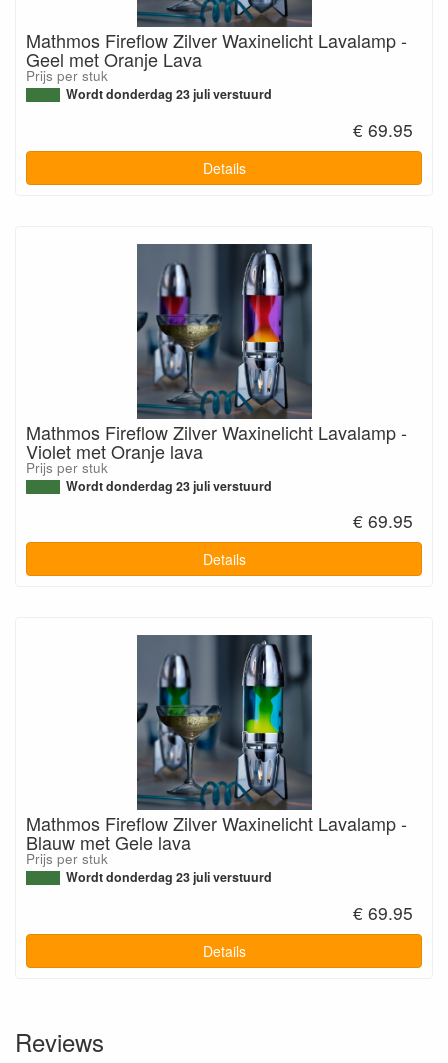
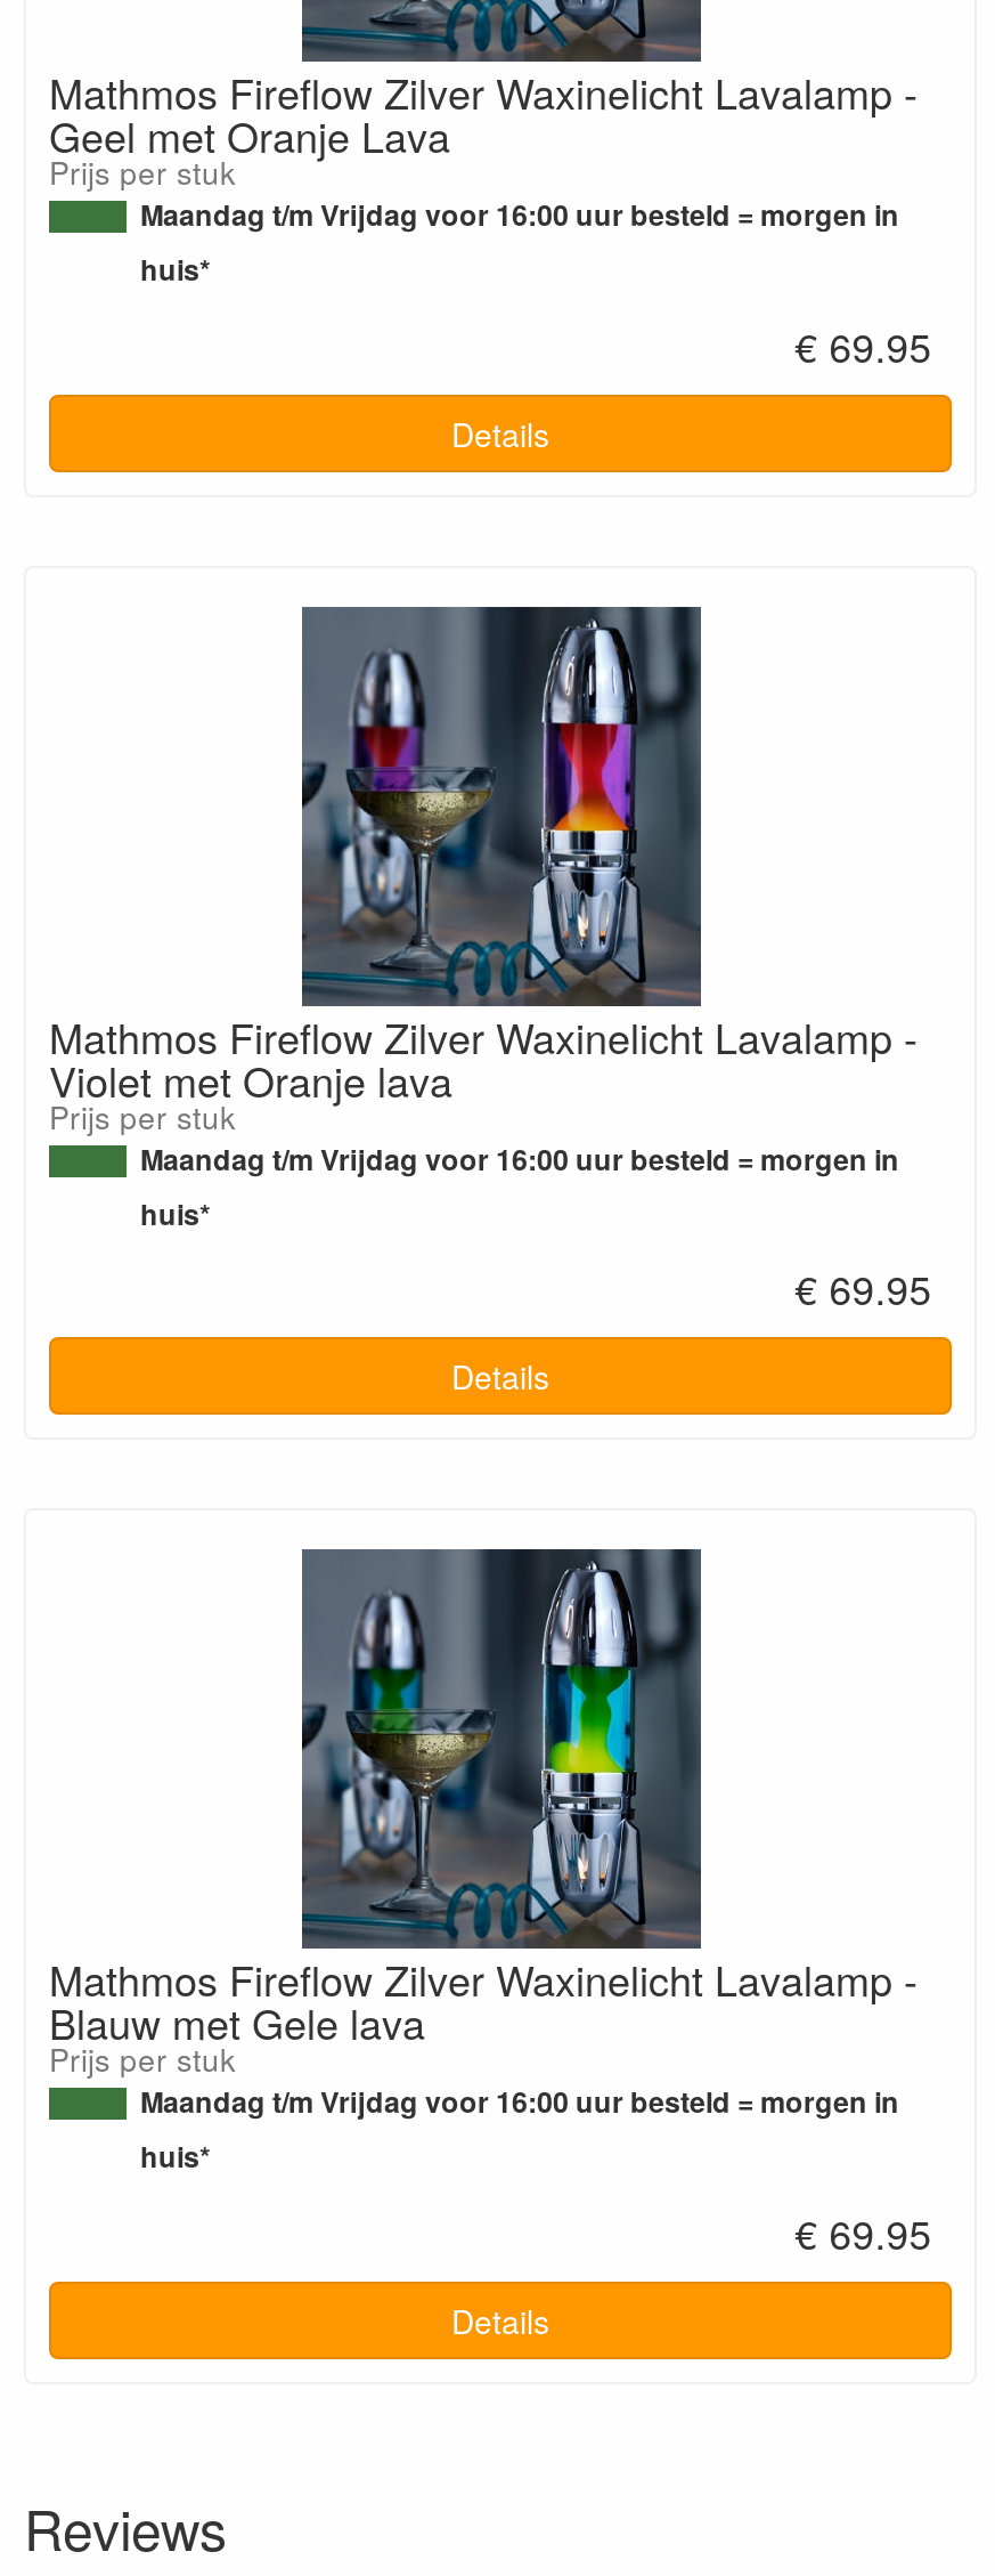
- Wordt donderdag 23 juli verstuurd
+ Maandag t/m Vrijdag voor 16:00 uur besteld = morgen in
+ huis*

- Wordt donderdag 23 juli verstuurd
+ Maandag t/m Vrijdag voor 16:00 uur besteld = morgen in
+ huis*

- Wordt donderdag 23 juli verstuurd
+ Maandag t/m Vrijdag voor 16:00 uur besteld = morgen in
+ huis*
